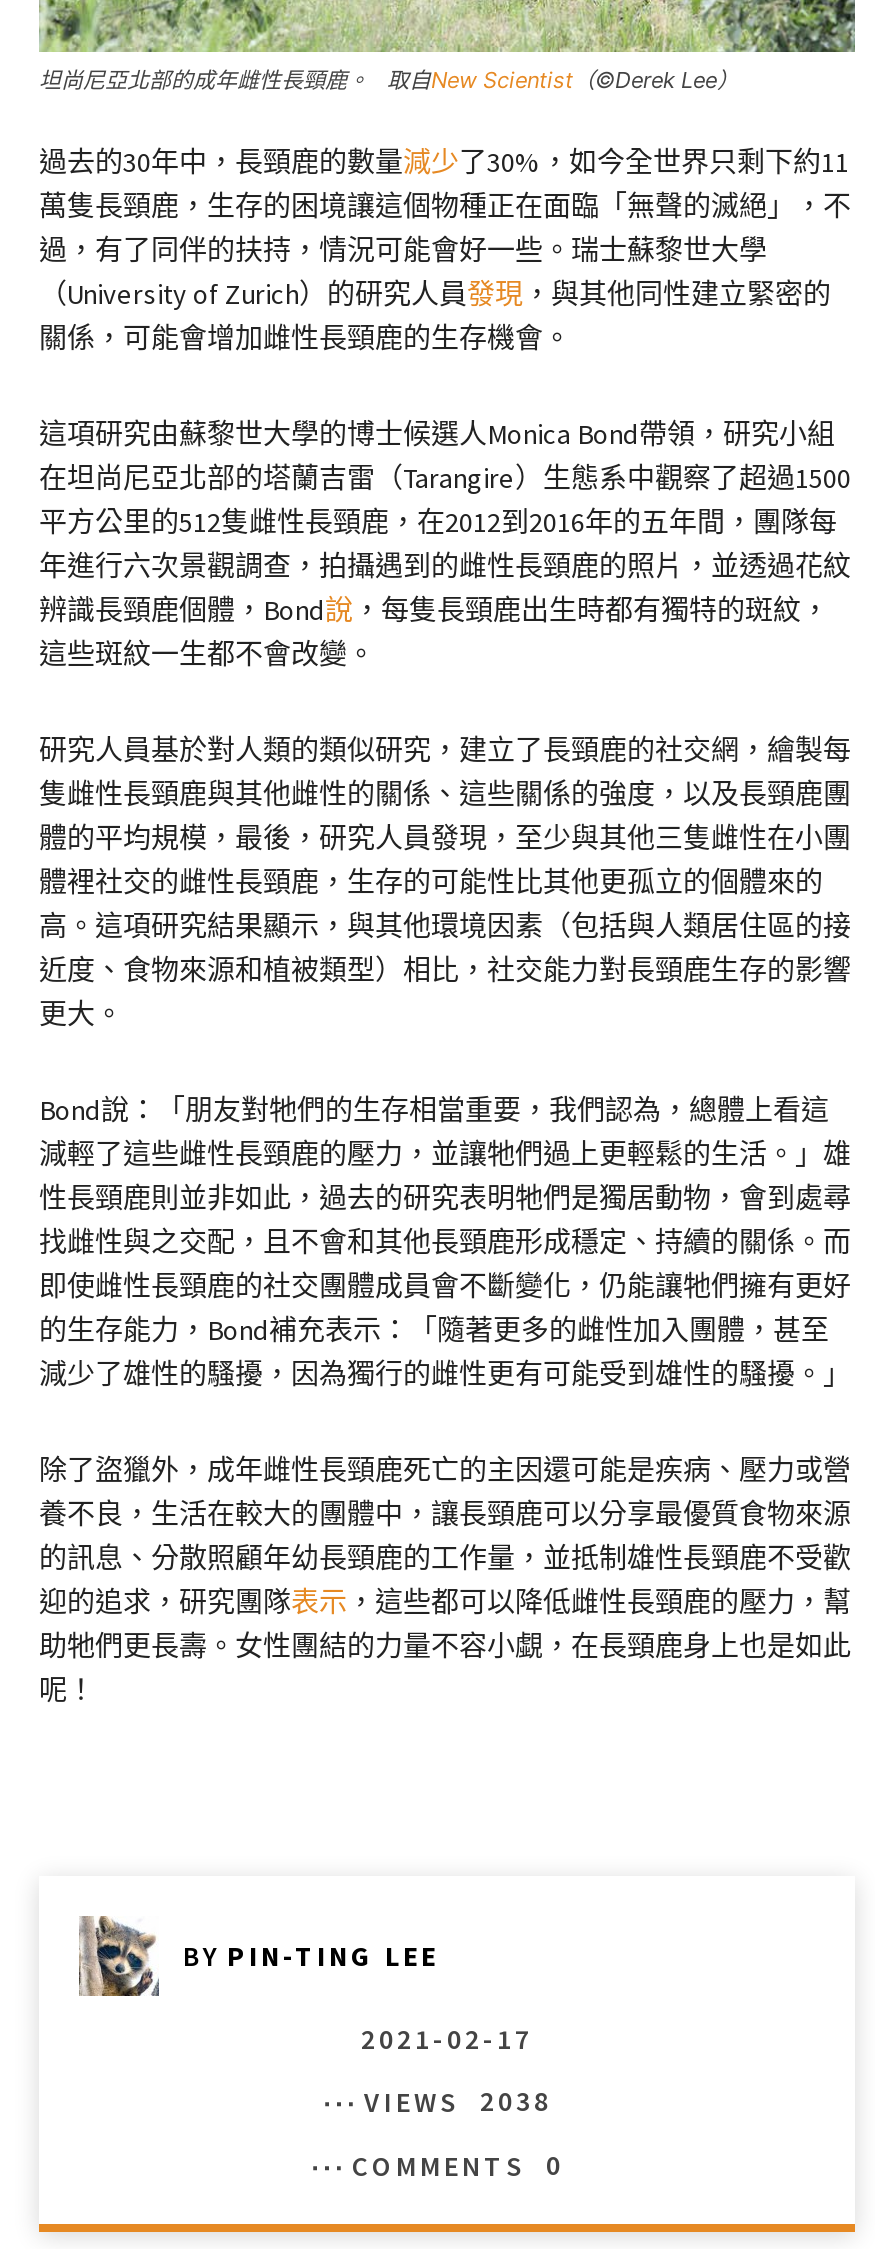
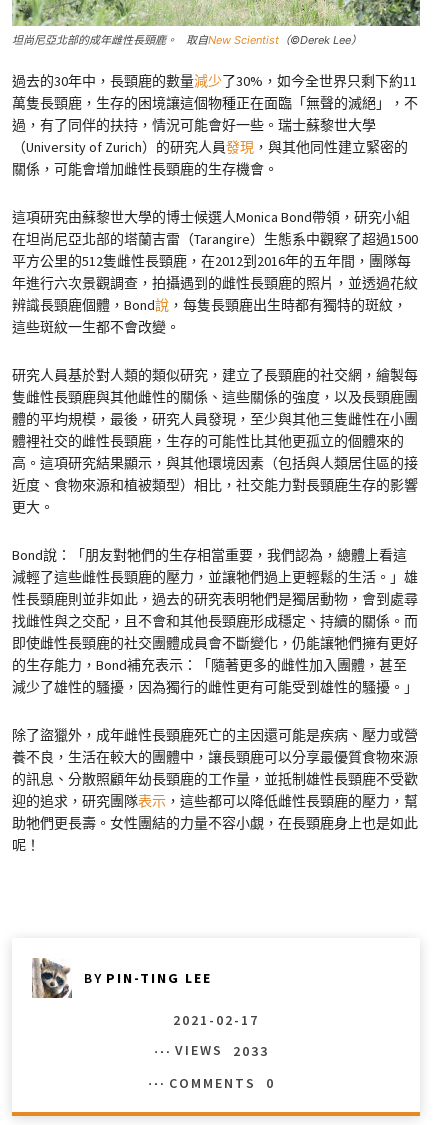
- VIEWS 2038
+ VIEWS 2033
